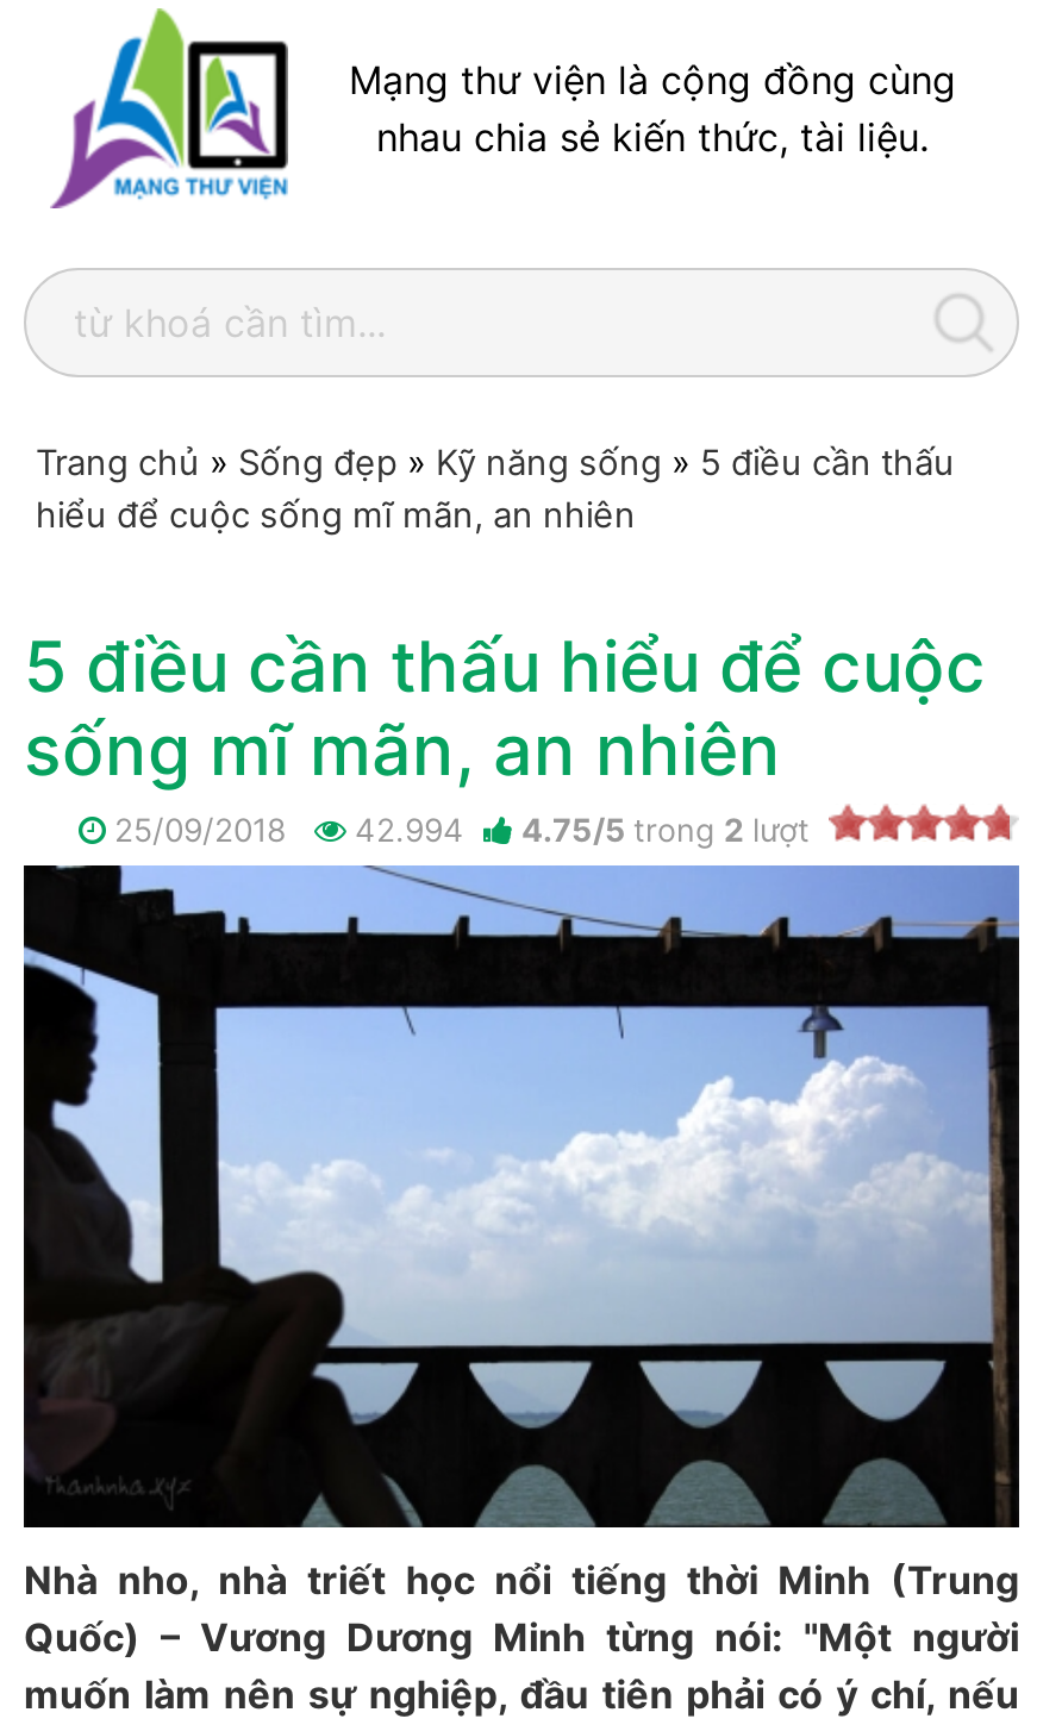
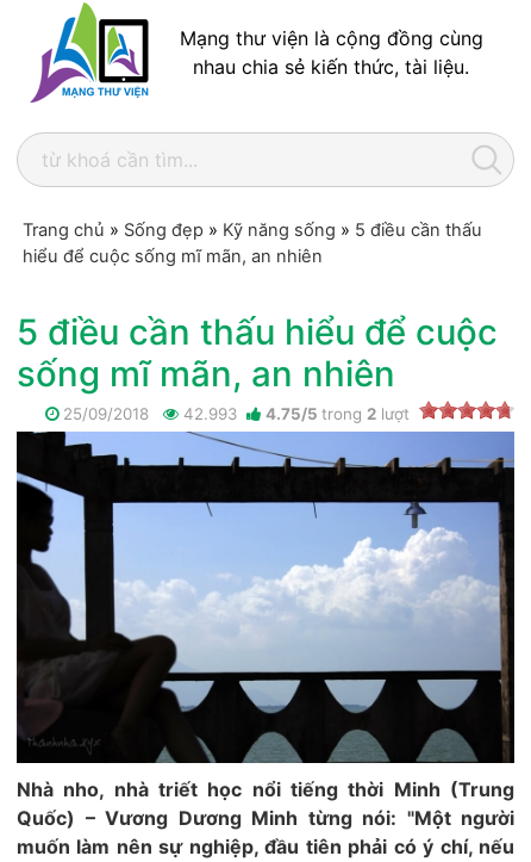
- 25/09/2018 42.994 4.75/5 trong 2 lượt
+ 25/09/2018 42.993 4.75/5 trong 2 lượt
